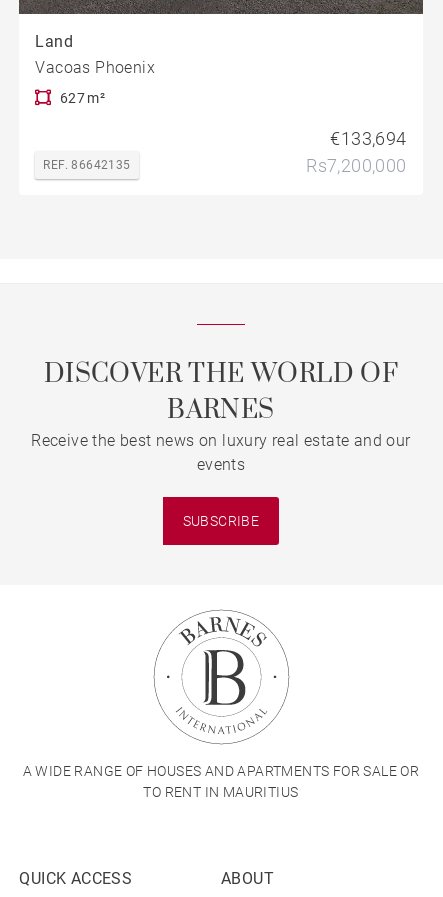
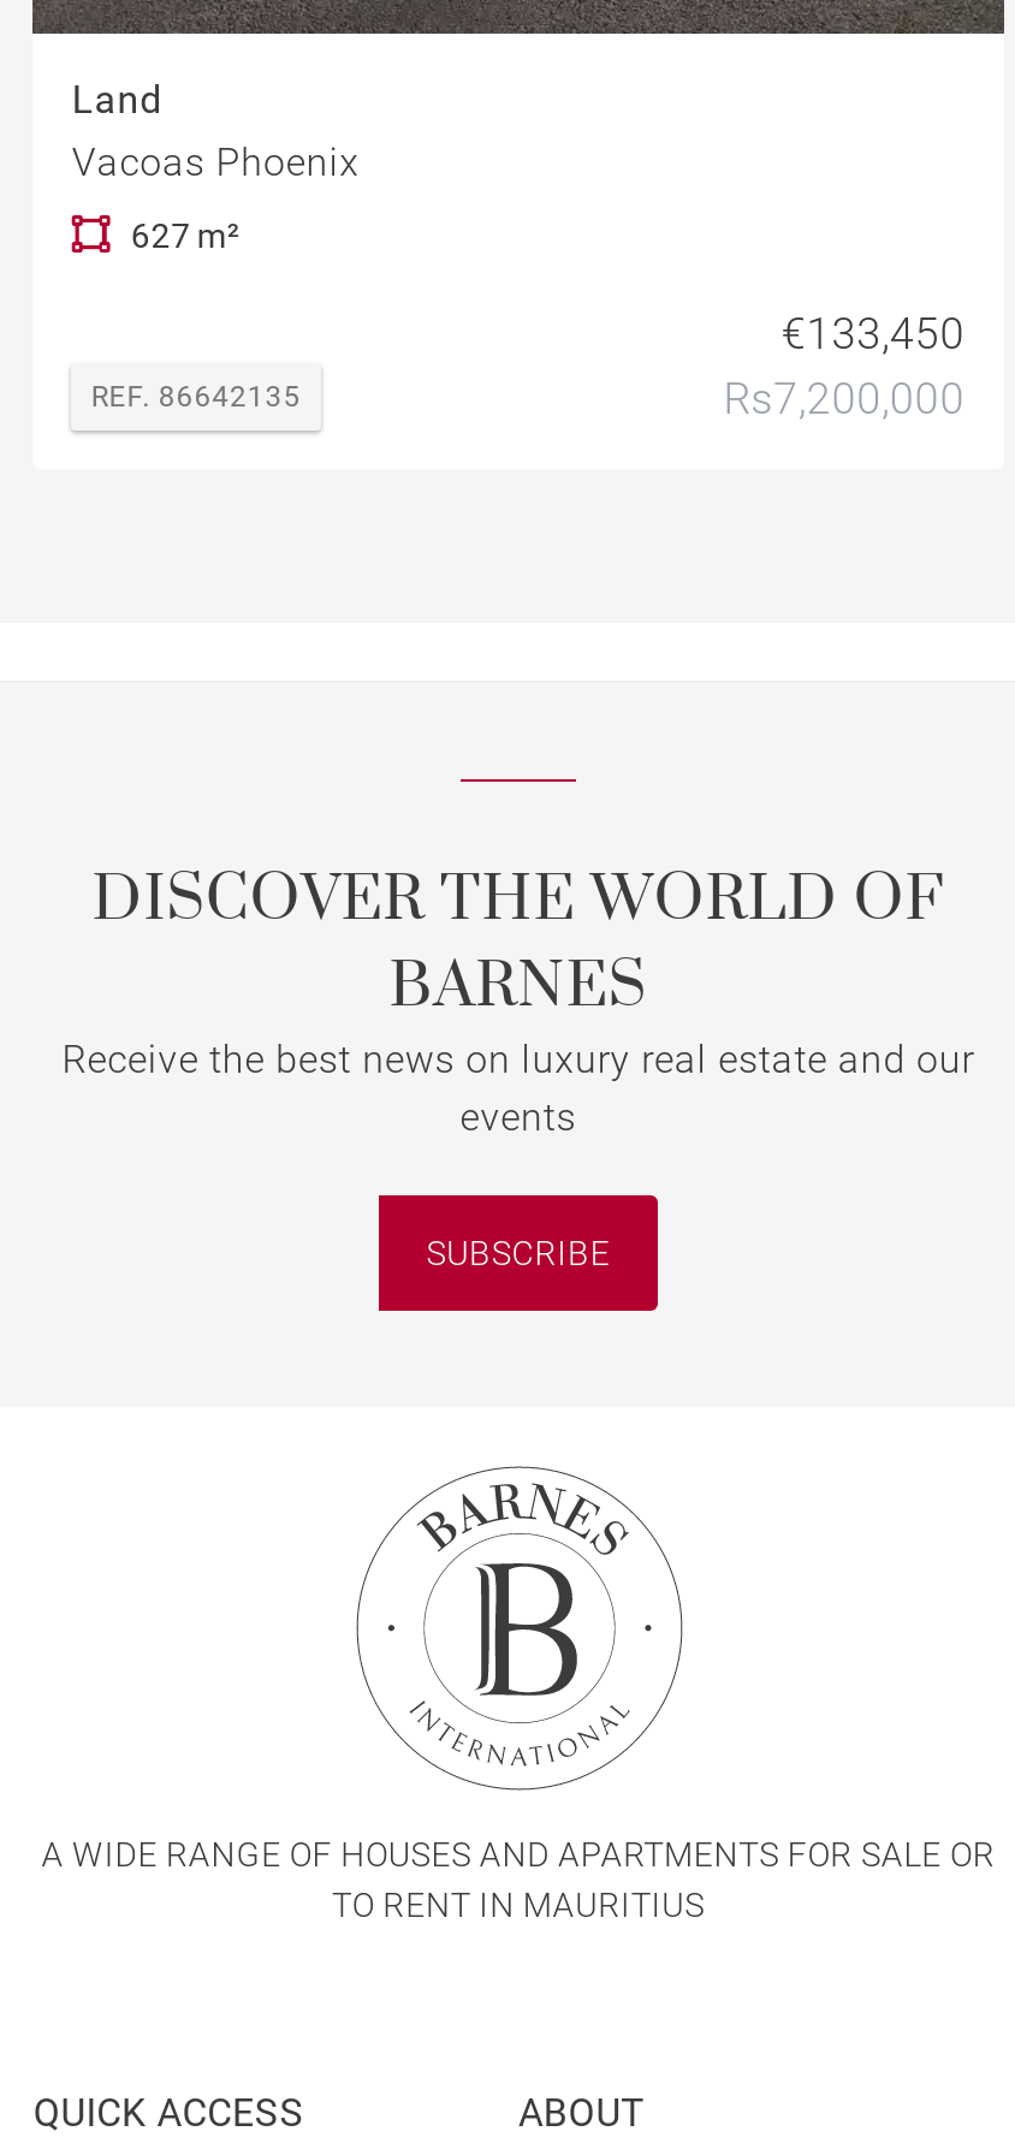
- €133,694
+ €133,450
